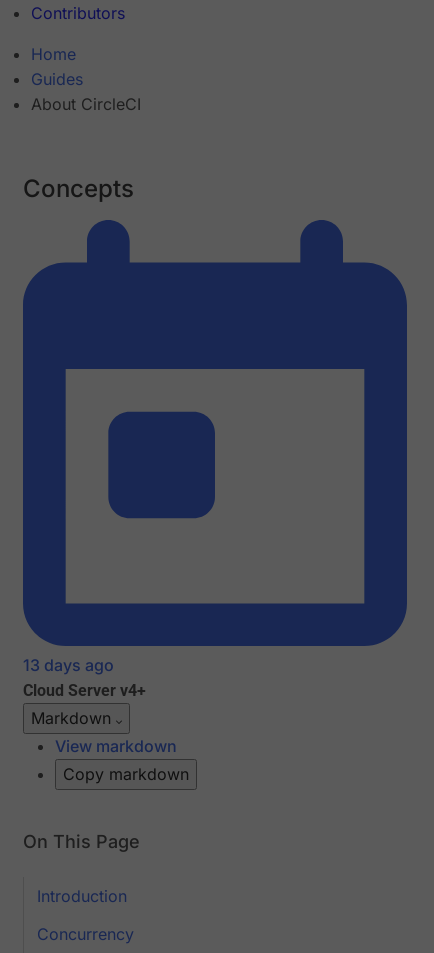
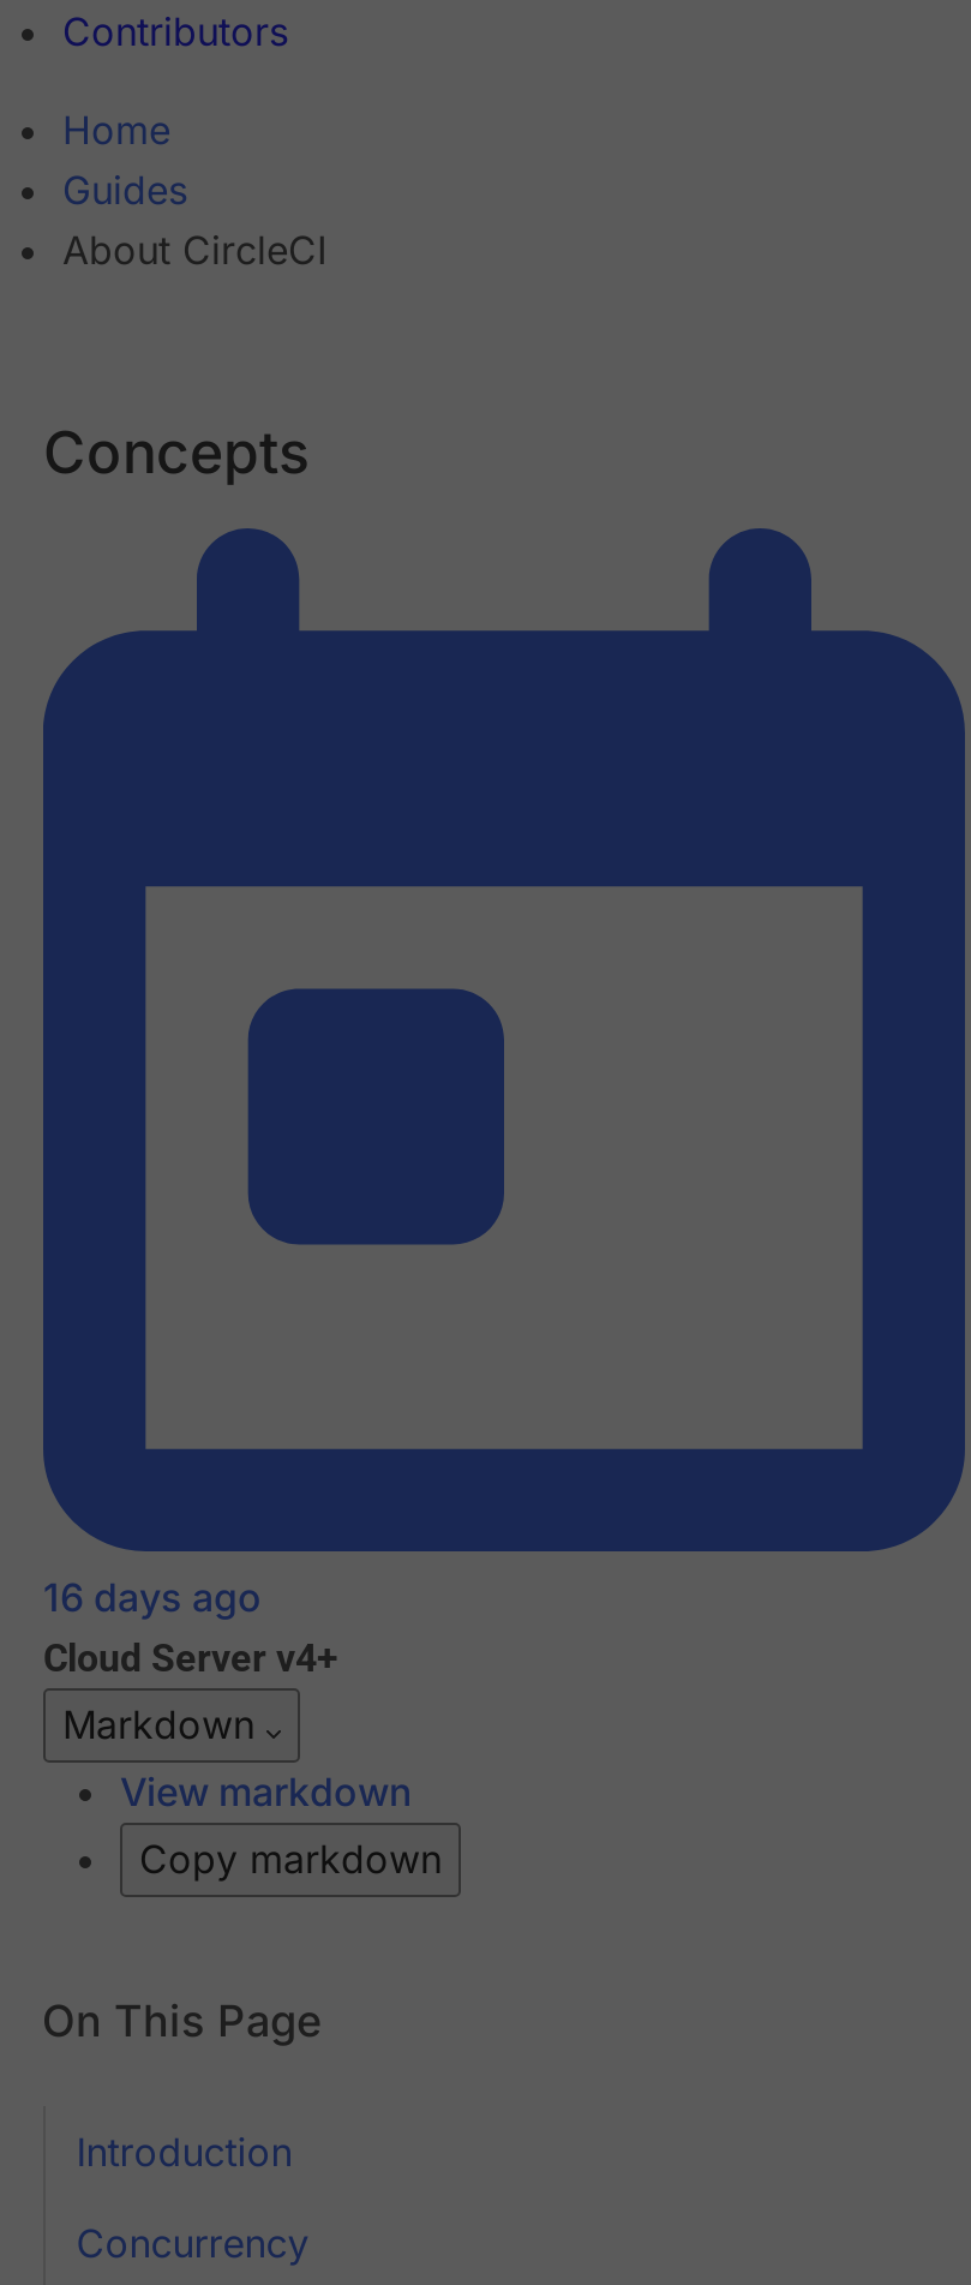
- 13 days ago
+ 16 days ago
